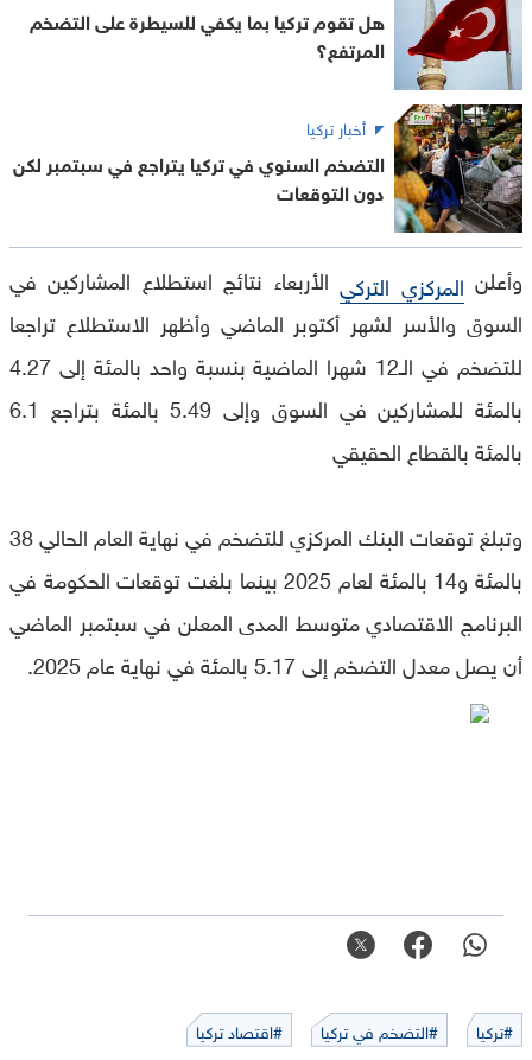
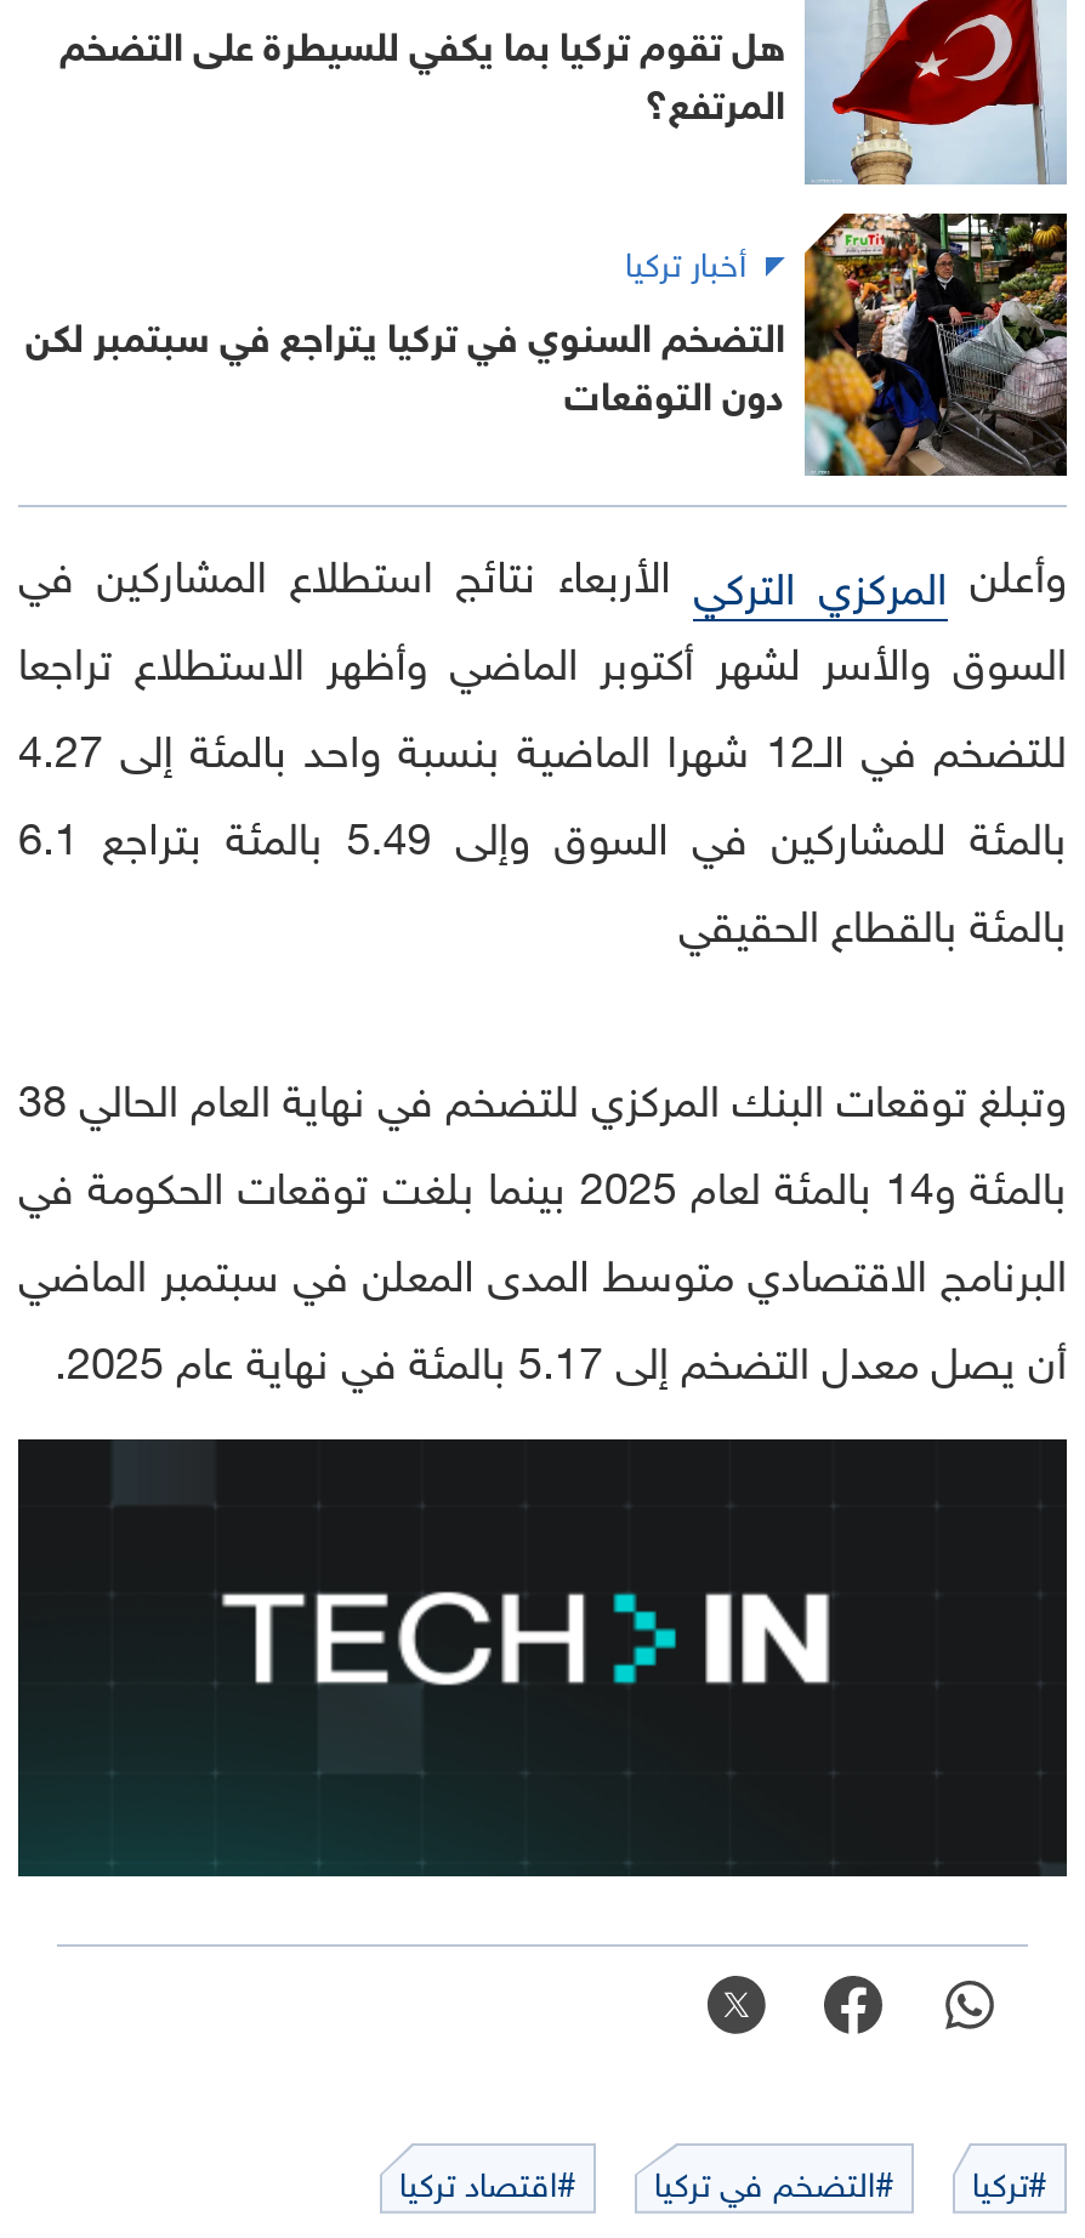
+ [image]
